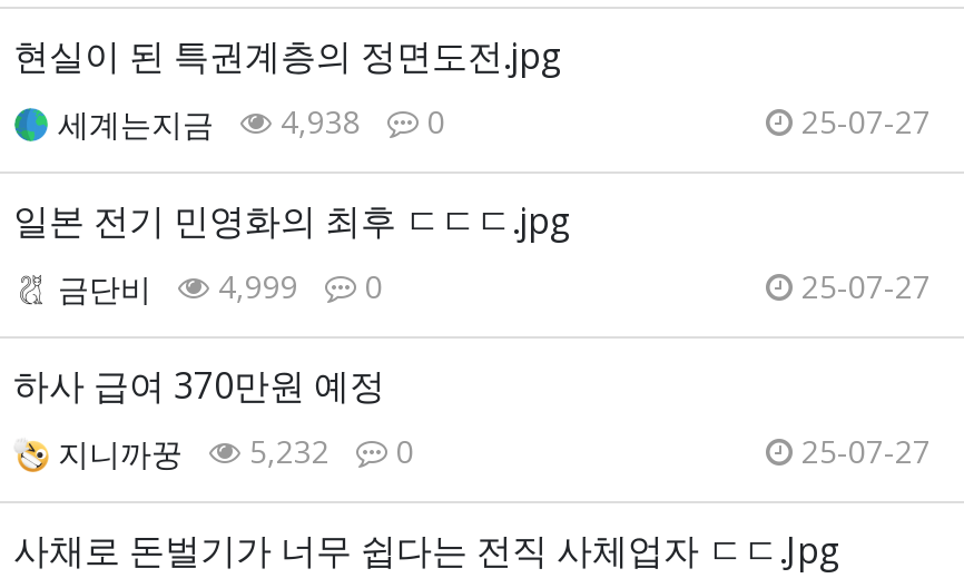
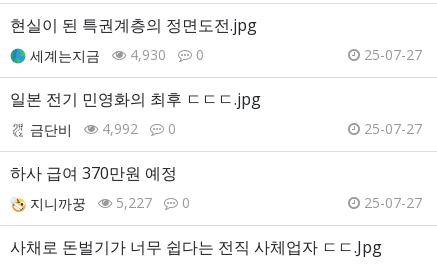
- 세계는지금 4,938 0
+ 세계는지금 4,930 0

- 금단비 4,999 0
+ 금단비 4,992 0

- 5,232
+ 5,227
